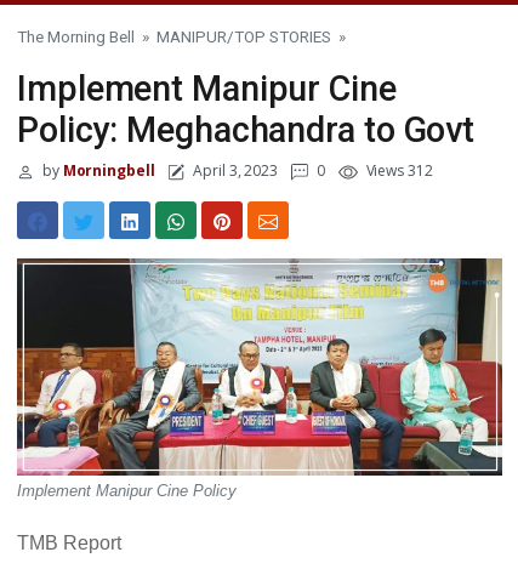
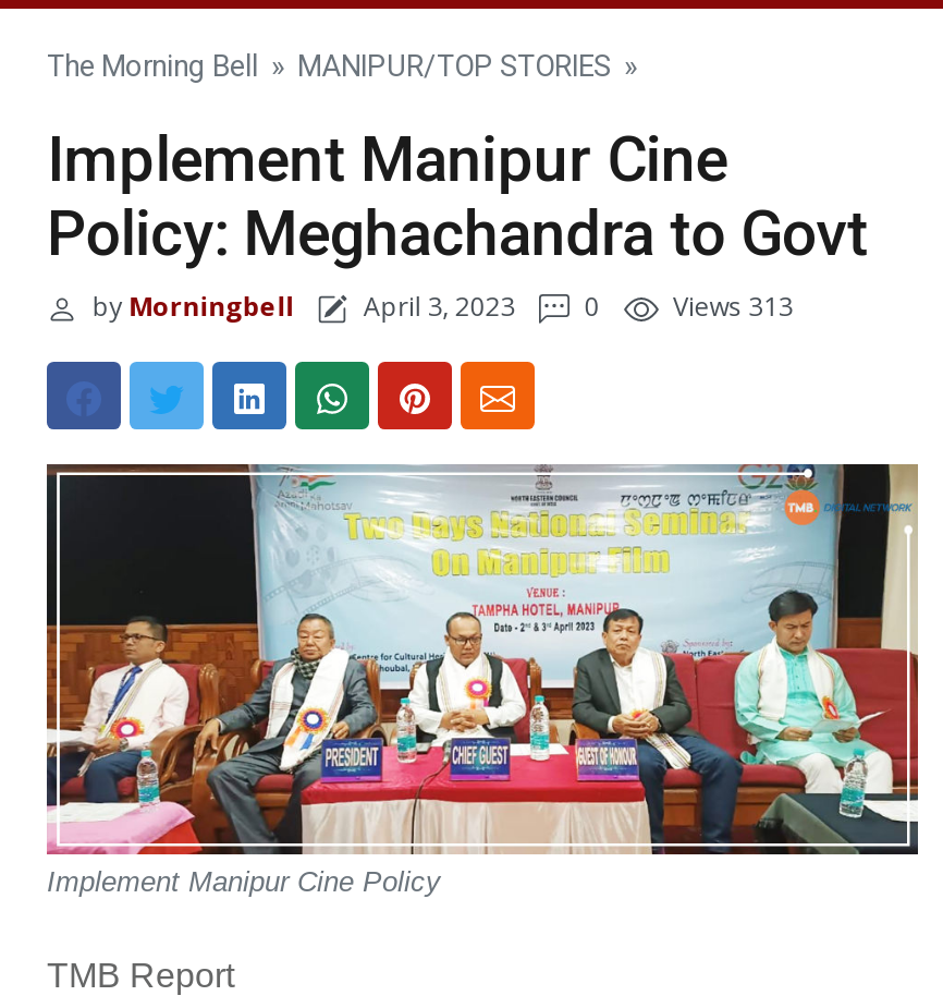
- by Morningbell April 3, 2023 0 Views 312
+ by Morningbell April 3, 2023 0 Views 313
